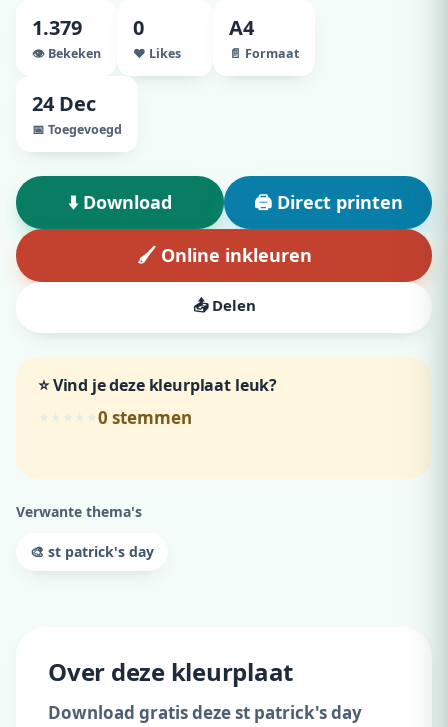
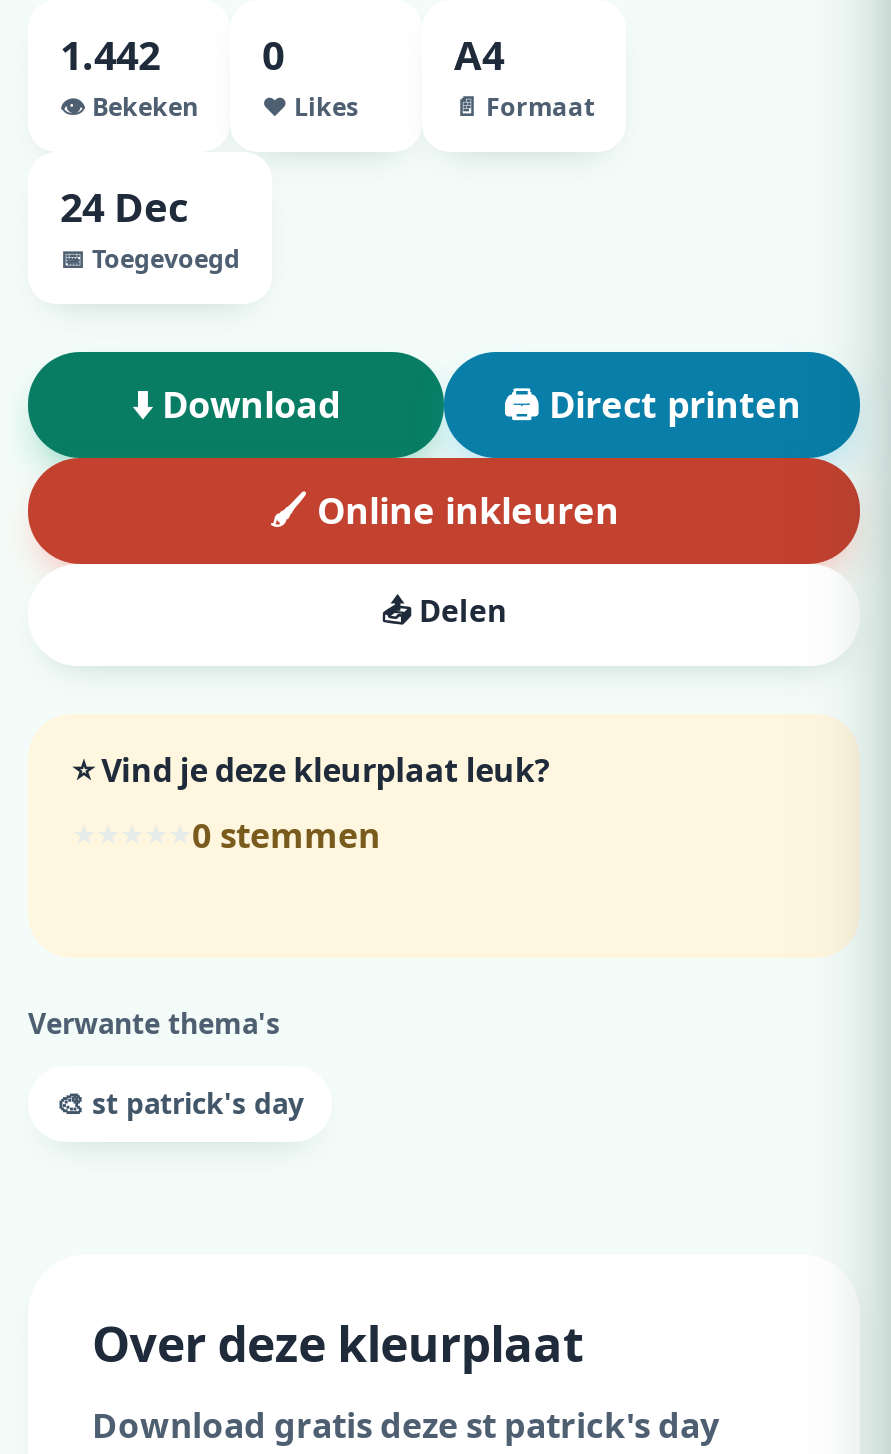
- 1.379 0
+ 1.442 0
